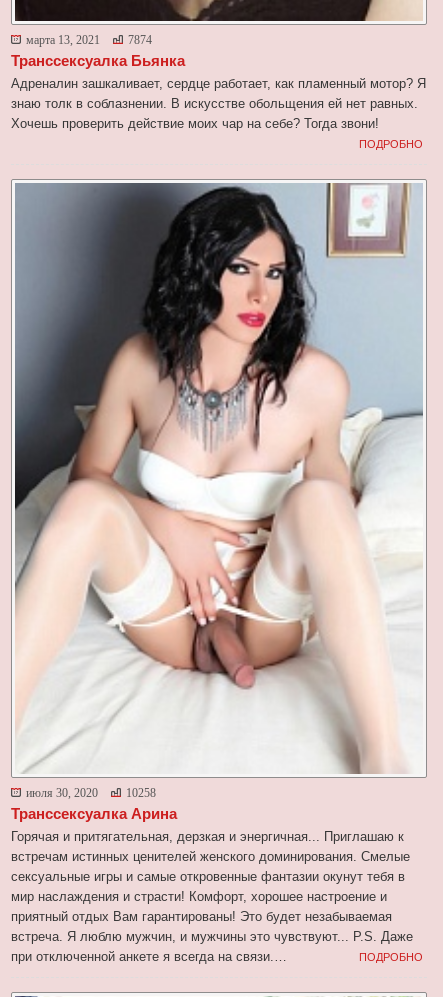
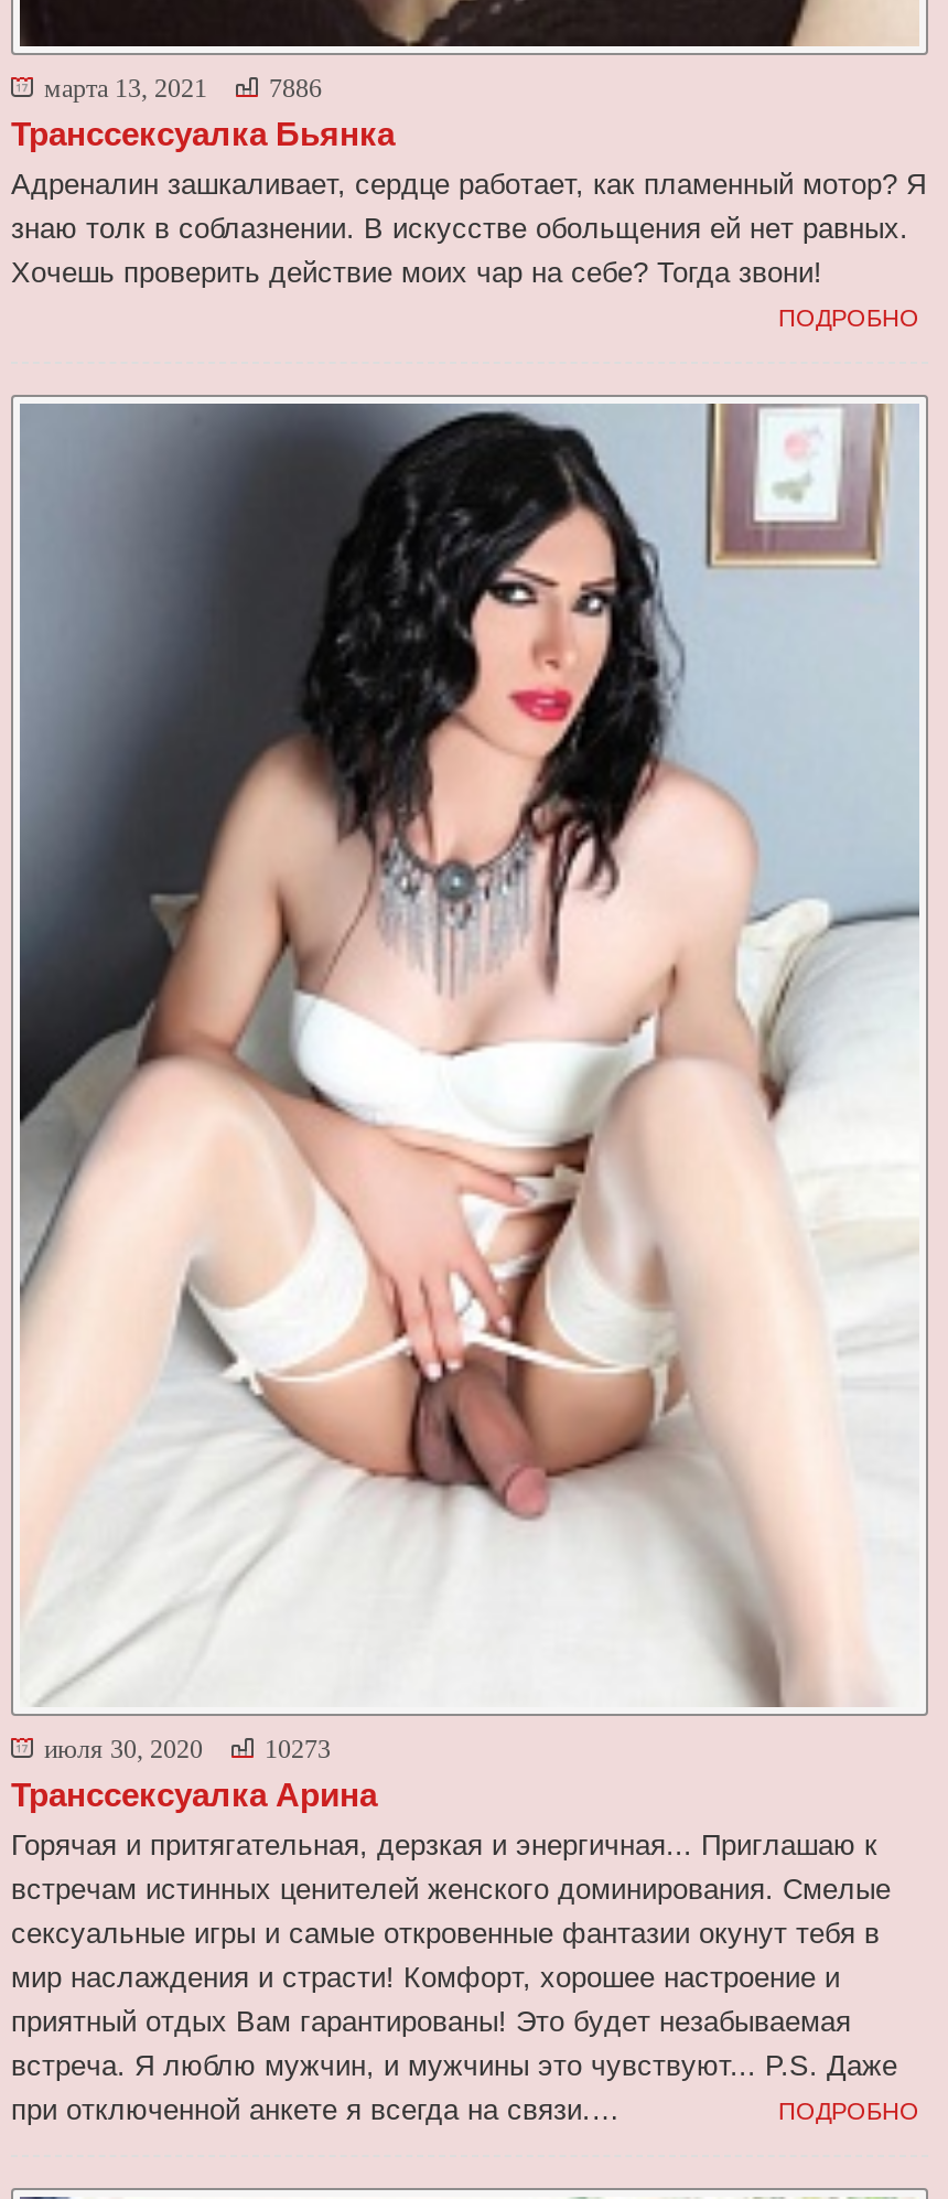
- марта 13, 2021 7874
+ марта 13, 2021 7886

- июля 30, 2020 10258
+ июля 30, 2020 10273
